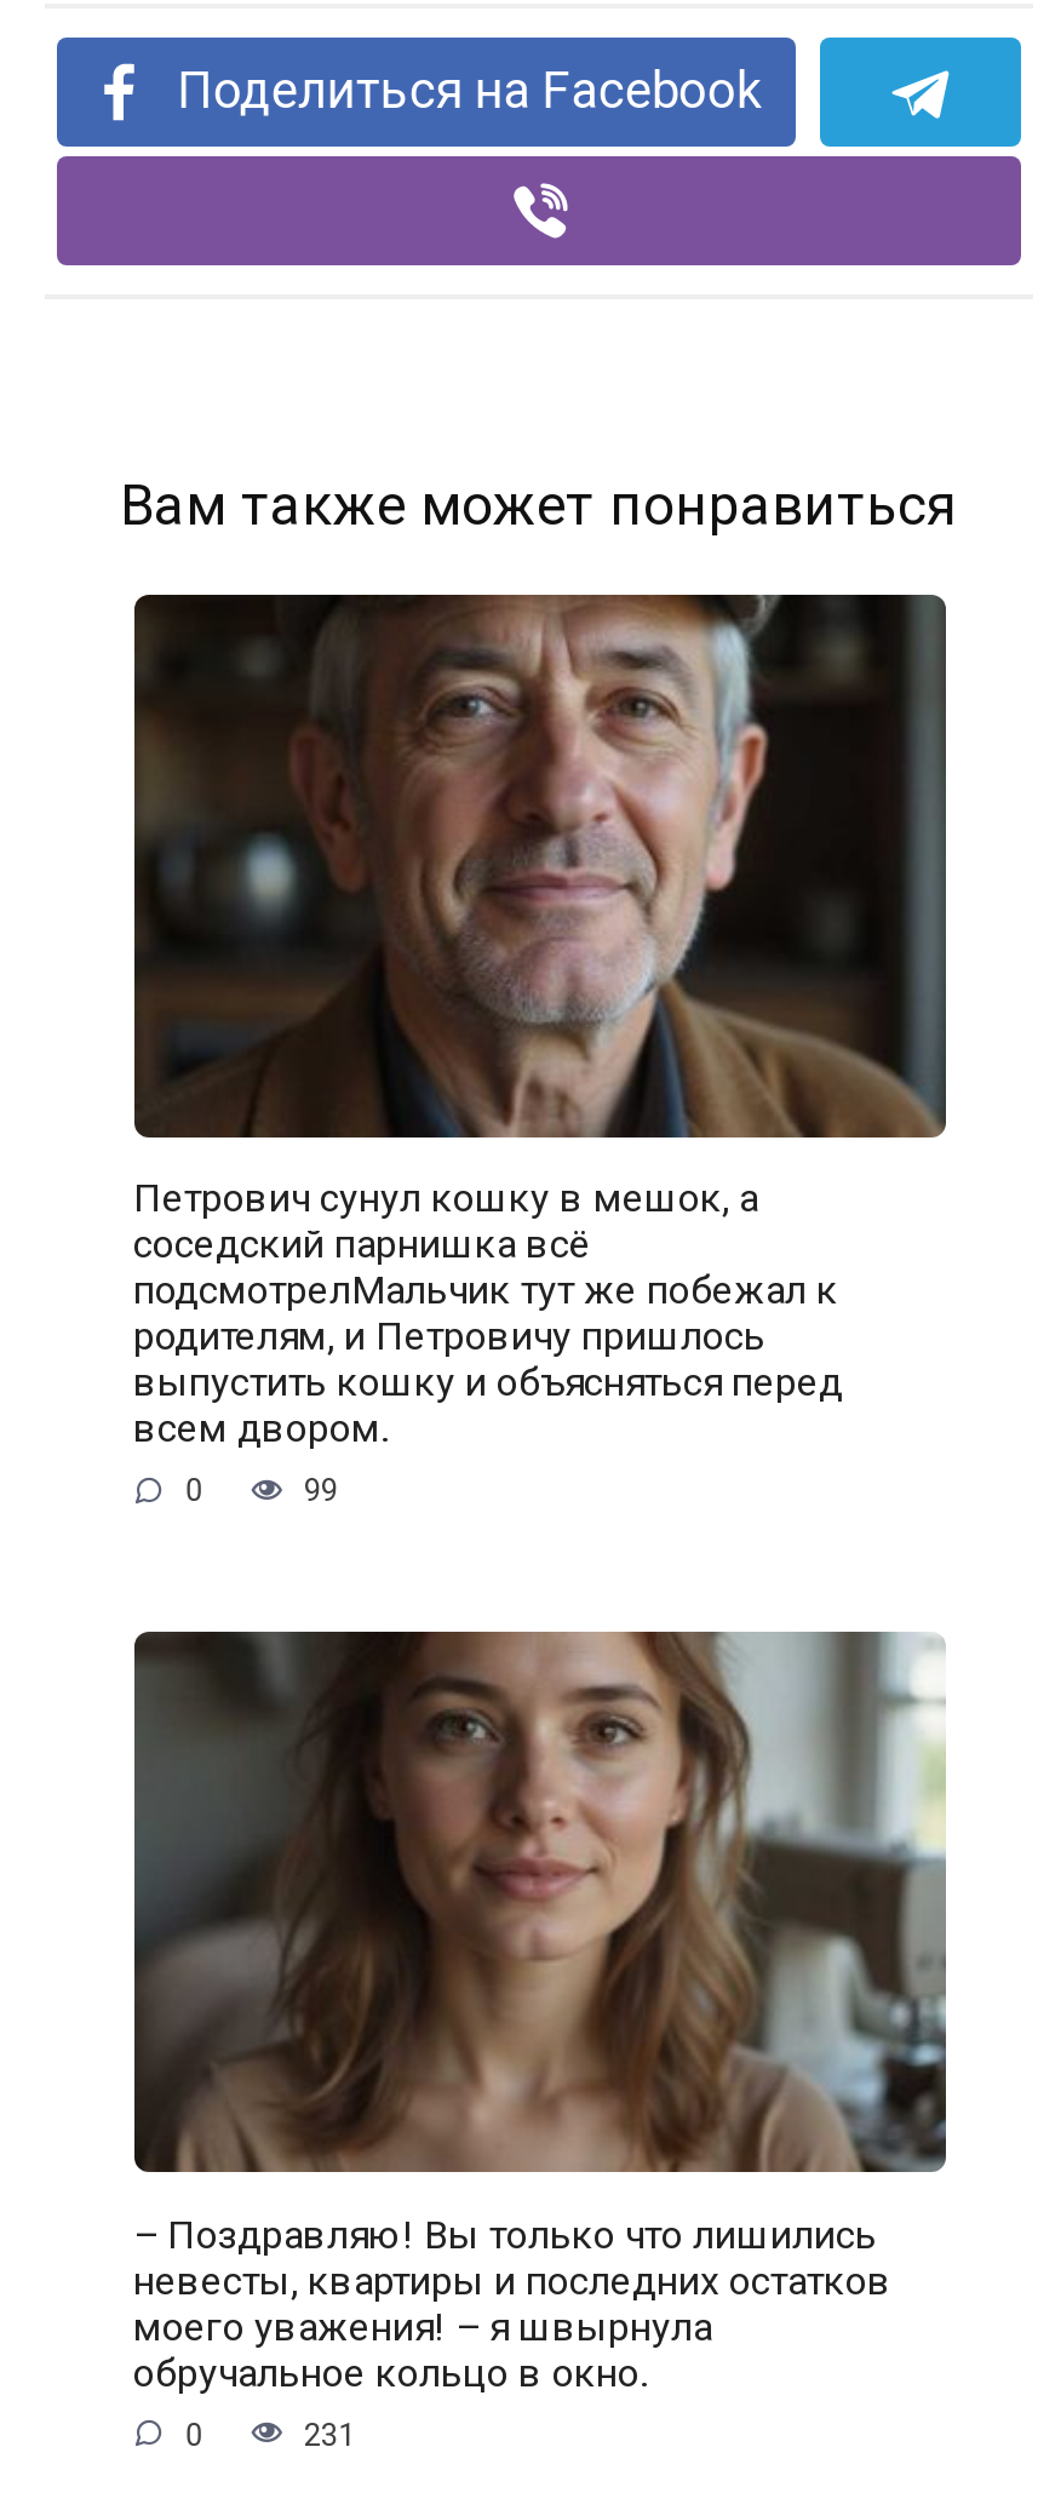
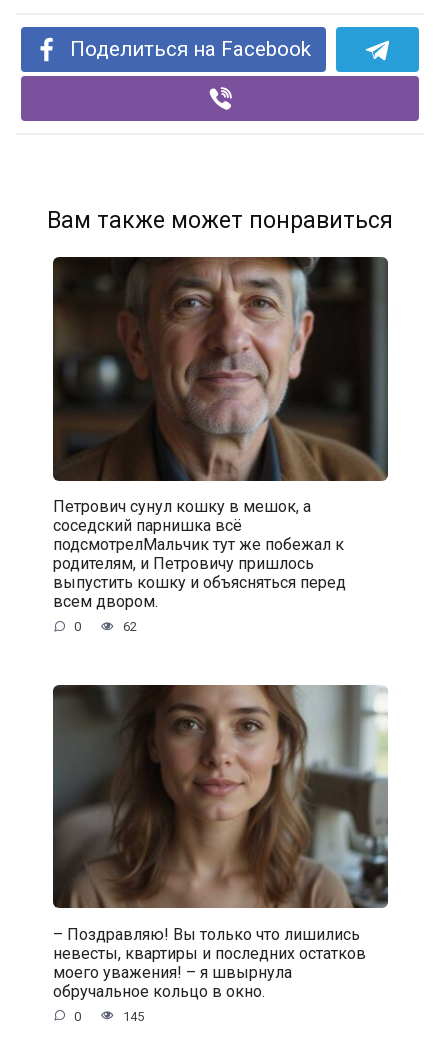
- 99
+ 62

- 231
+ 145
